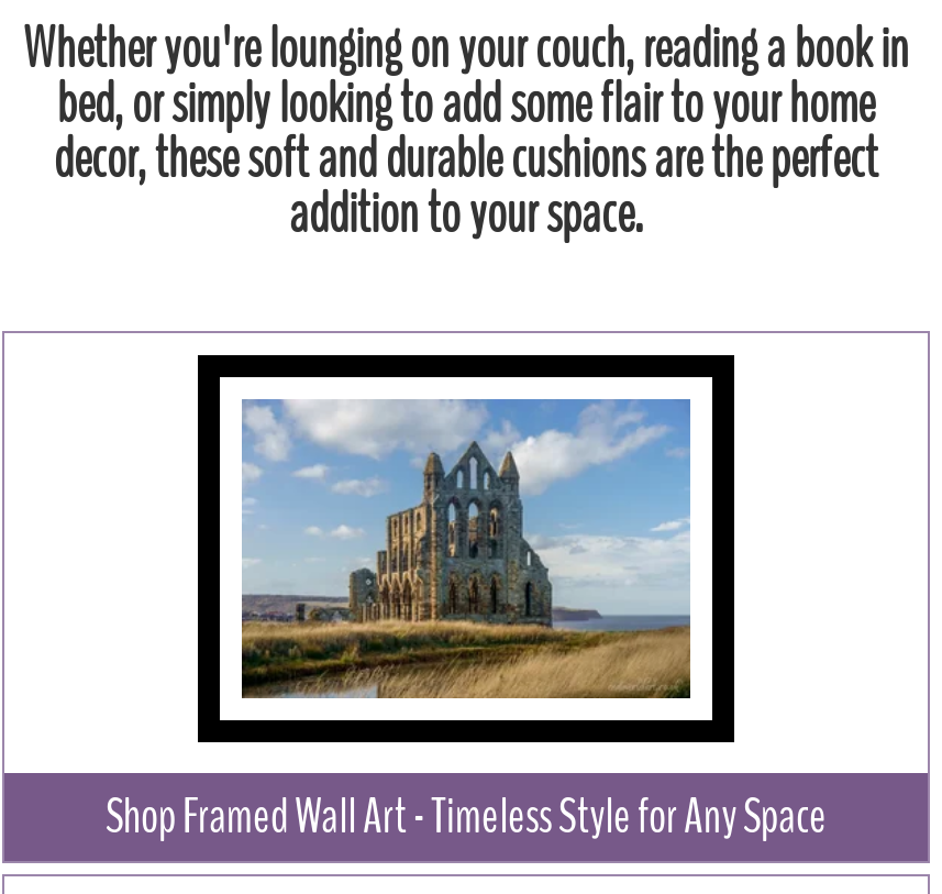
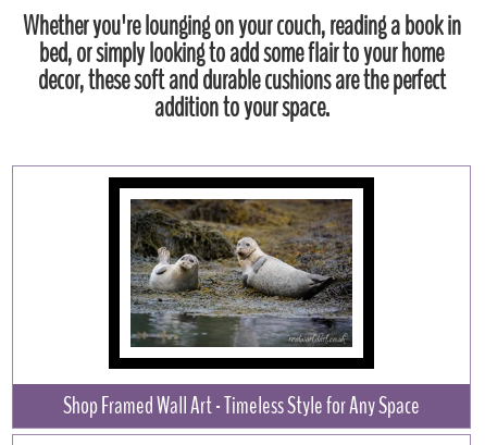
- [image]
+ [image]
